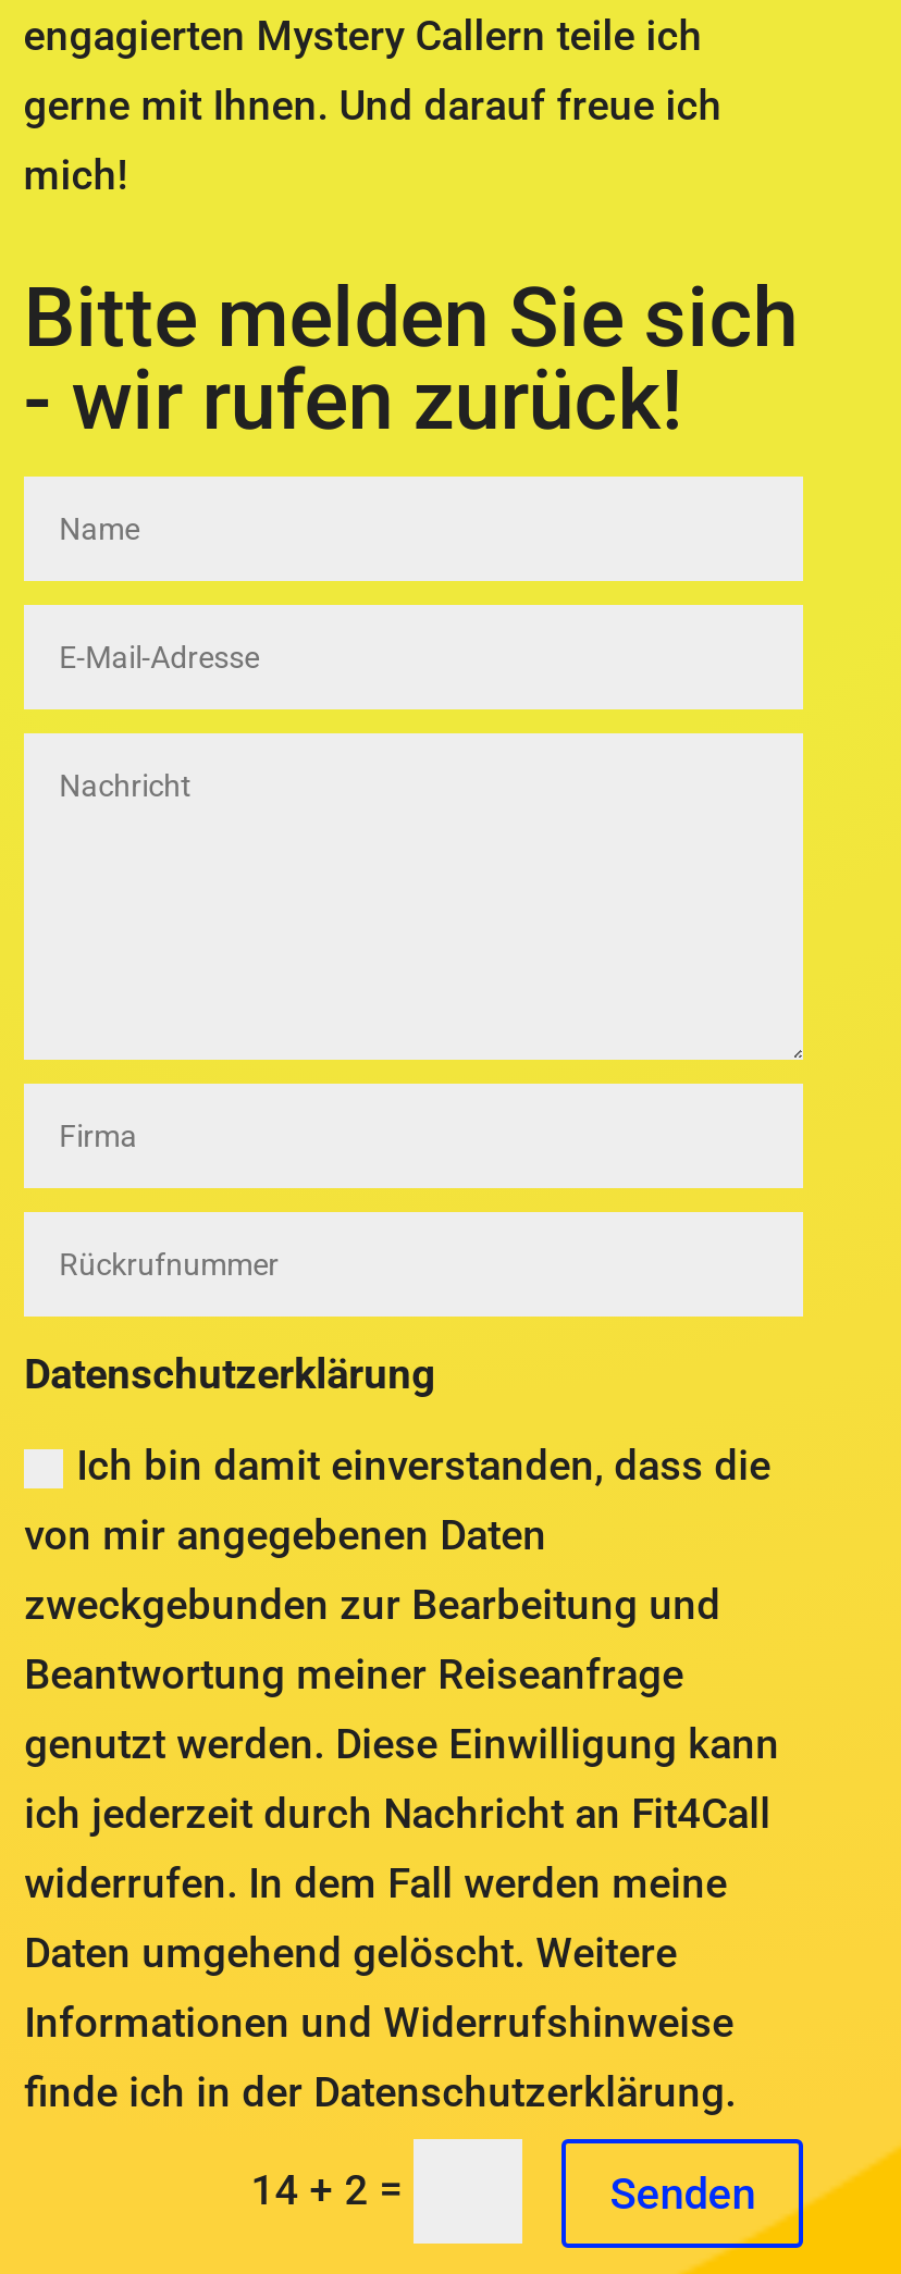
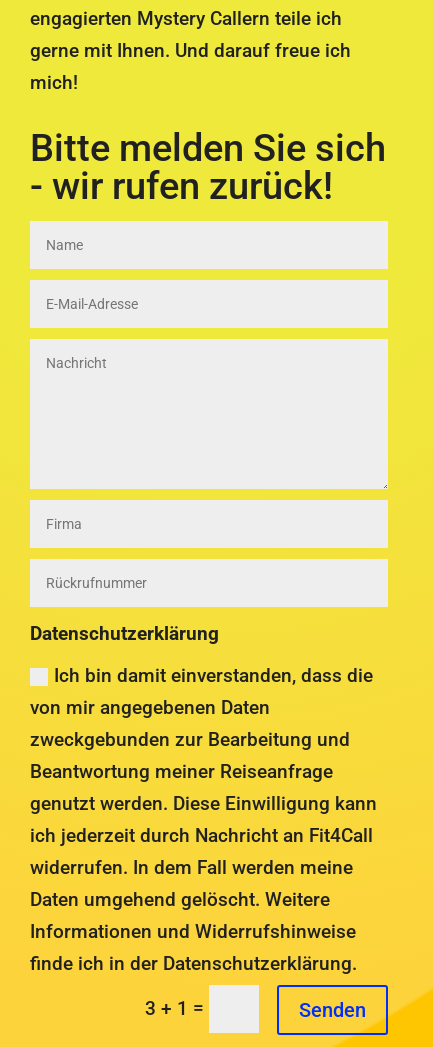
- 14 + 2 =
+ 3 + 1 =
